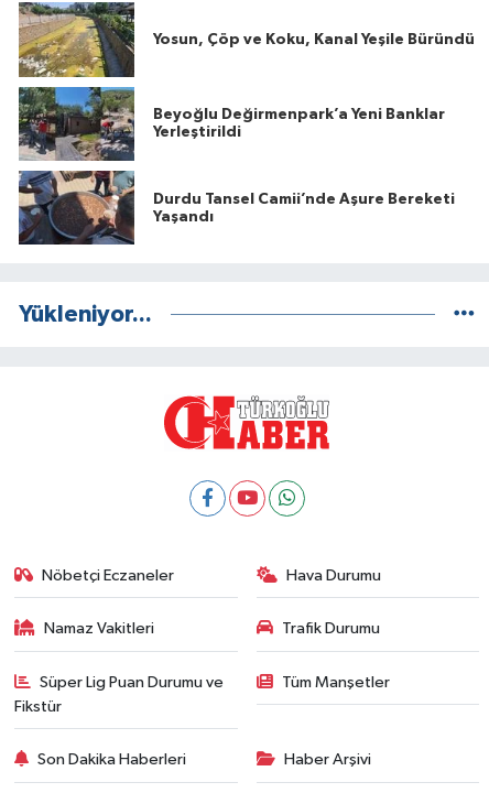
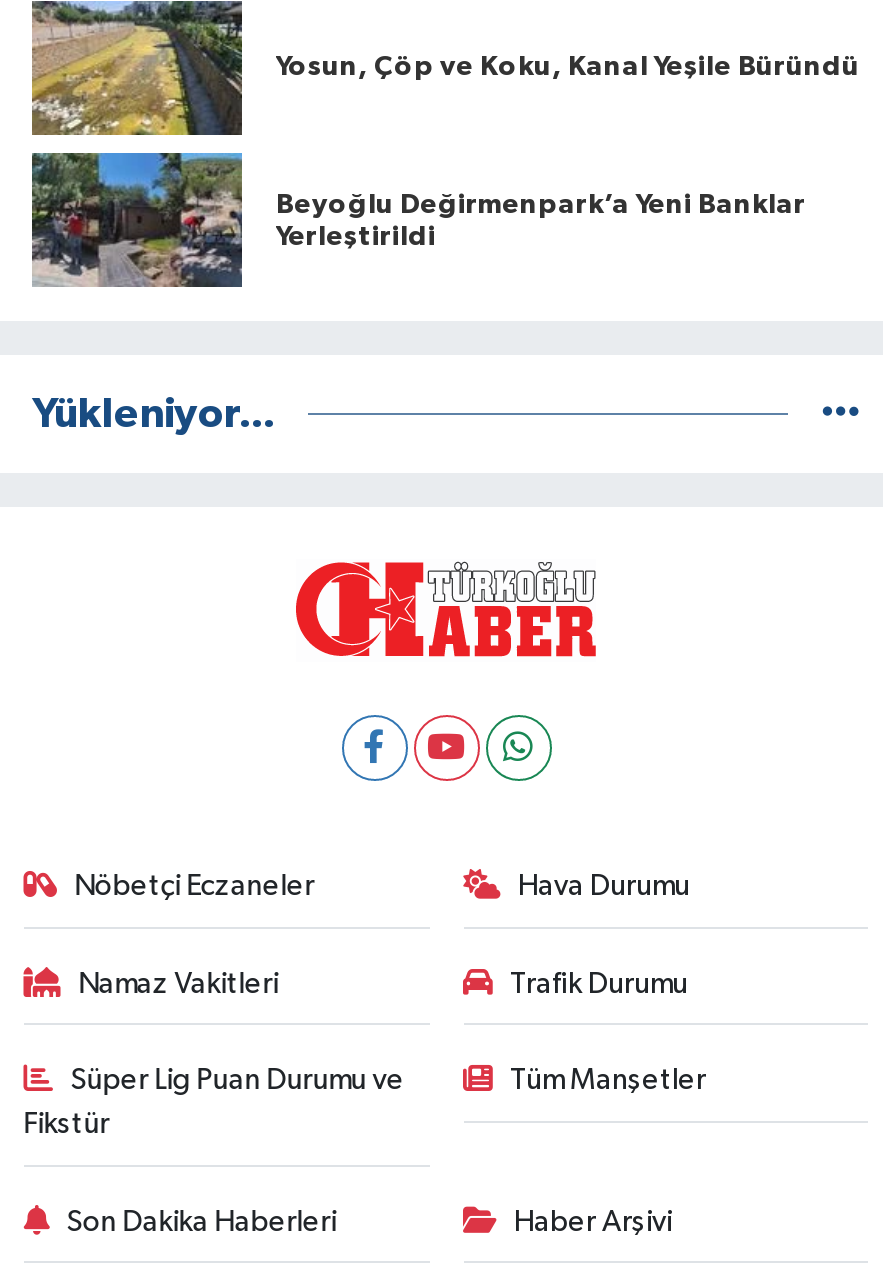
- [image]
- Durdu Tansel Camii’nde Aşure Bereketi
- Yaşandı
